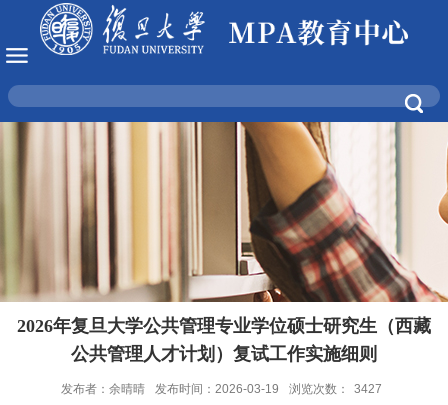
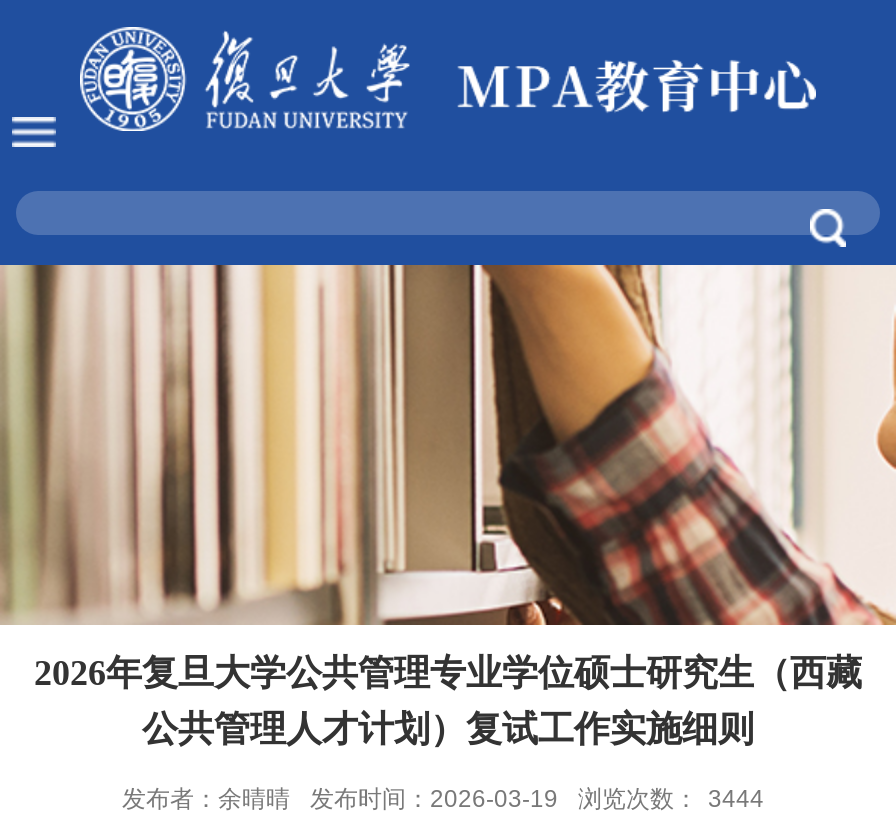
- 发布者：余晴晴 发布时间：2026-03-19 浏览次数： 3427
+ 发布者：余晴晴 发布时间：2026-03-19 浏览次数： 3444
